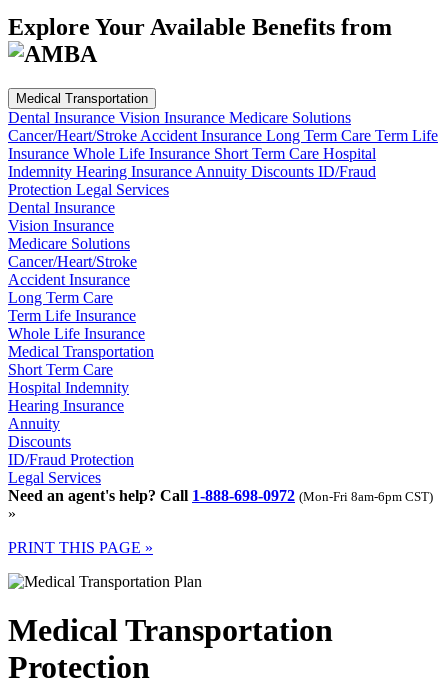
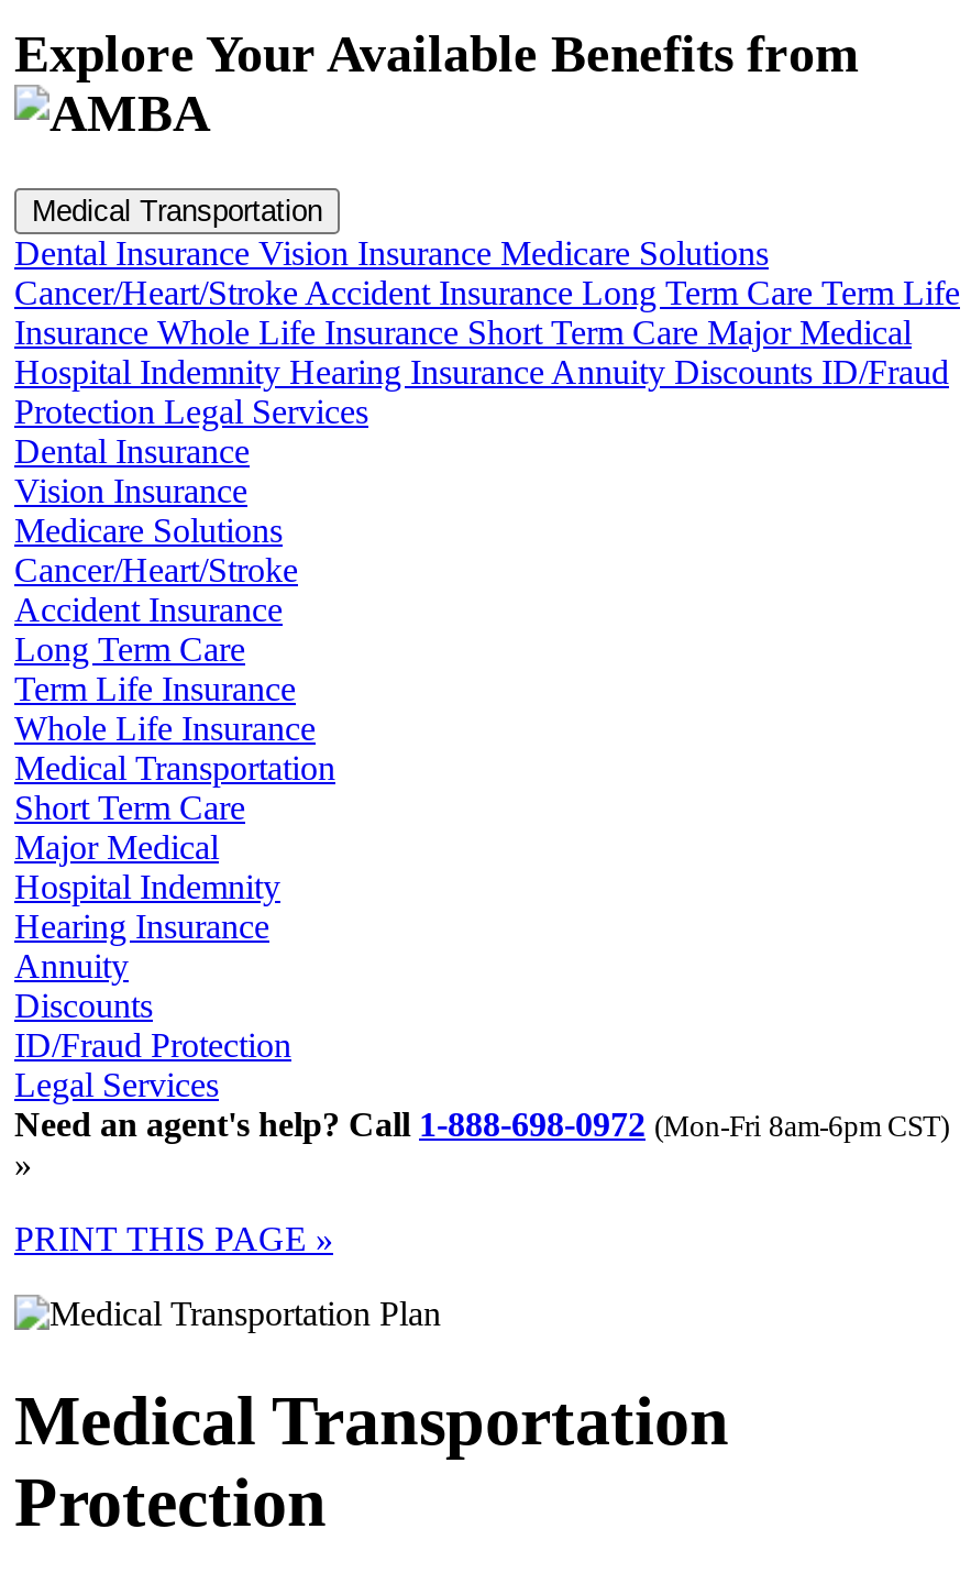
- Insurance Whole Life Insurance Short Term Care Hospital
- Indemnity Hearing Insurance Annuity Discounts ID/Fraud
+ Insurance Whole Life Insurance Short Term Care Major Medical
+ Hospital Indemnity Hearing Insurance Annuity Discounts ID/Fraud

+ Major Medical
